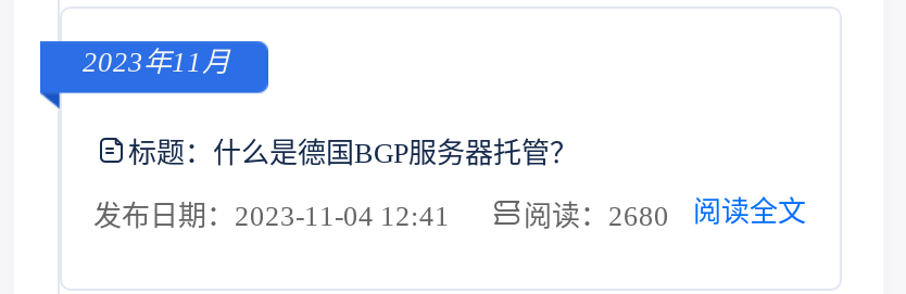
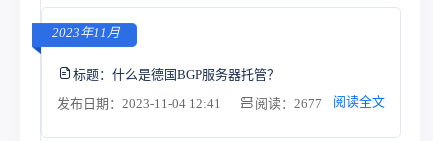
- 阅读：2680 阅读全文
+ 阅读：2677 阅读全文
